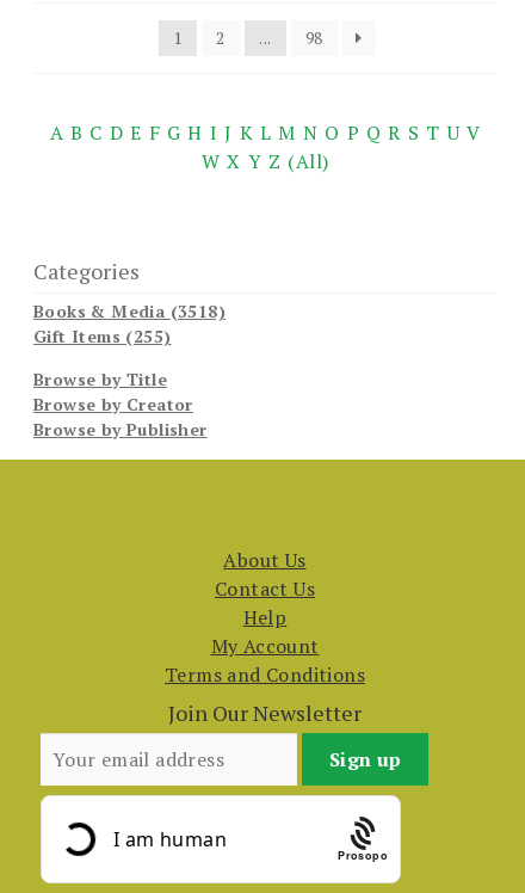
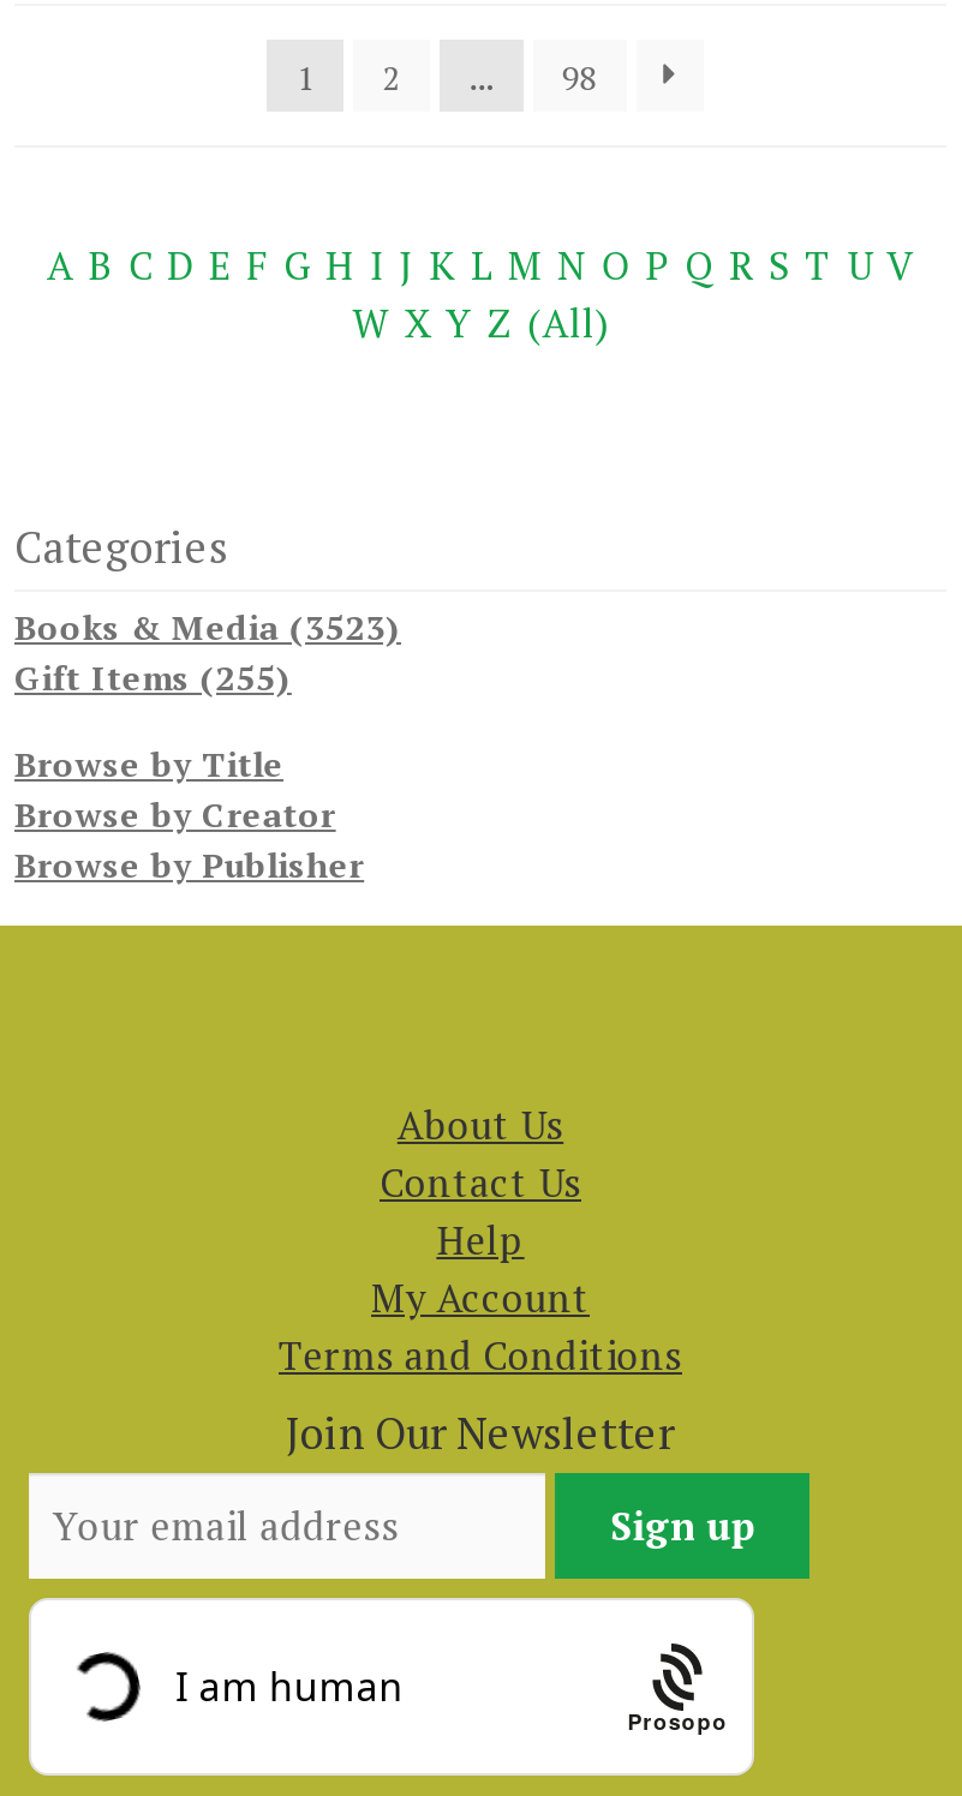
- Books & Media (3518)
+ Books & Media (3523)
